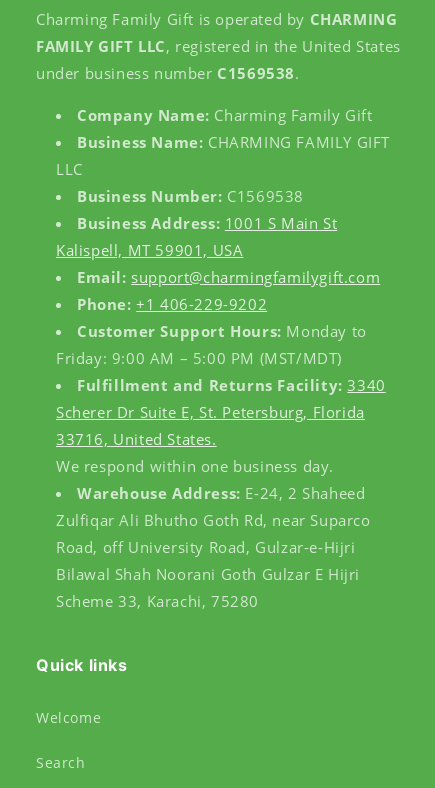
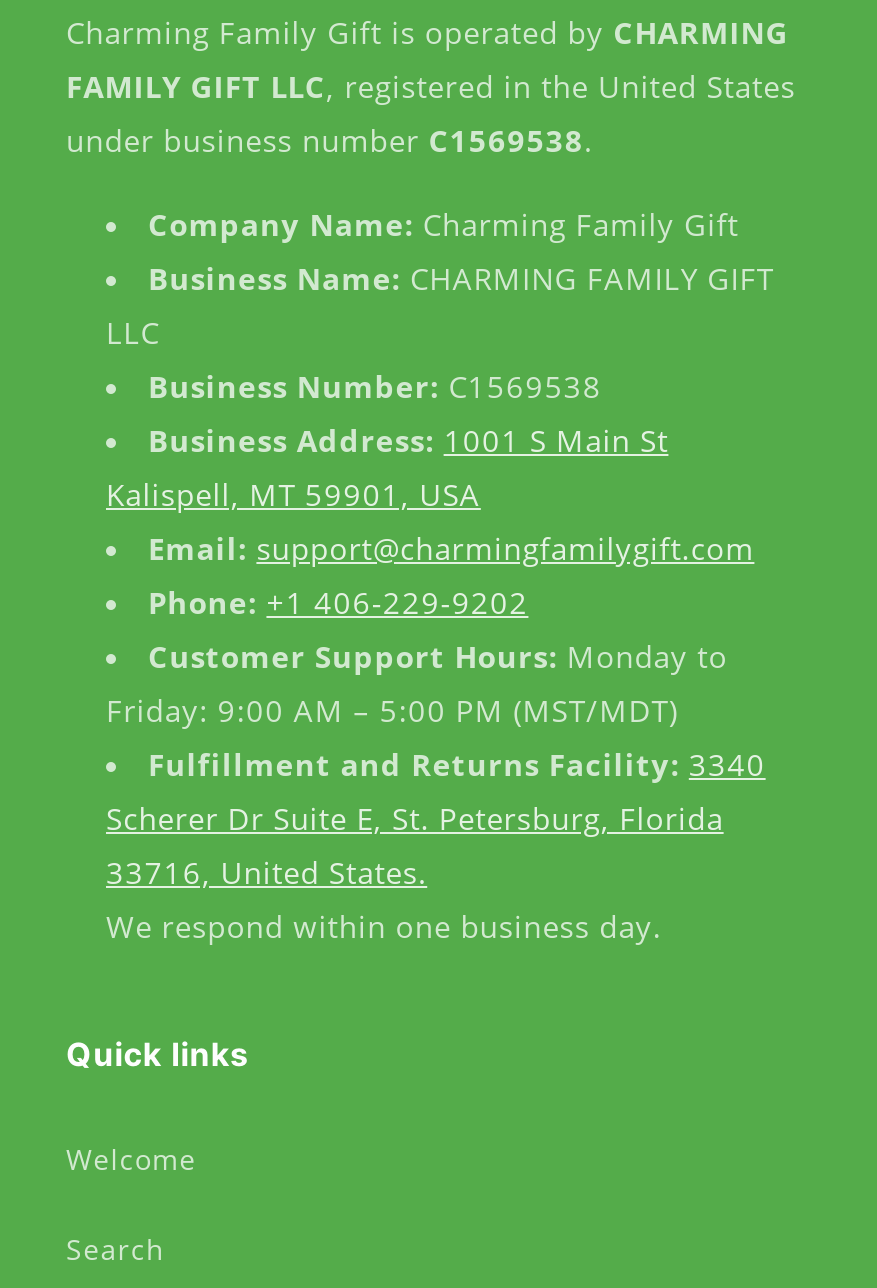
- Warehouse Address: E-24, 2 Shaheed
- Zulfiqar Ali Bhutho Goth Rd, near Suparco
- Road, off University Road, Gulzar-e-Hijri
- Bilawal Shah Noorani Goth Gulzar E Hijri
- Scheme 33, Karachi, 75280
